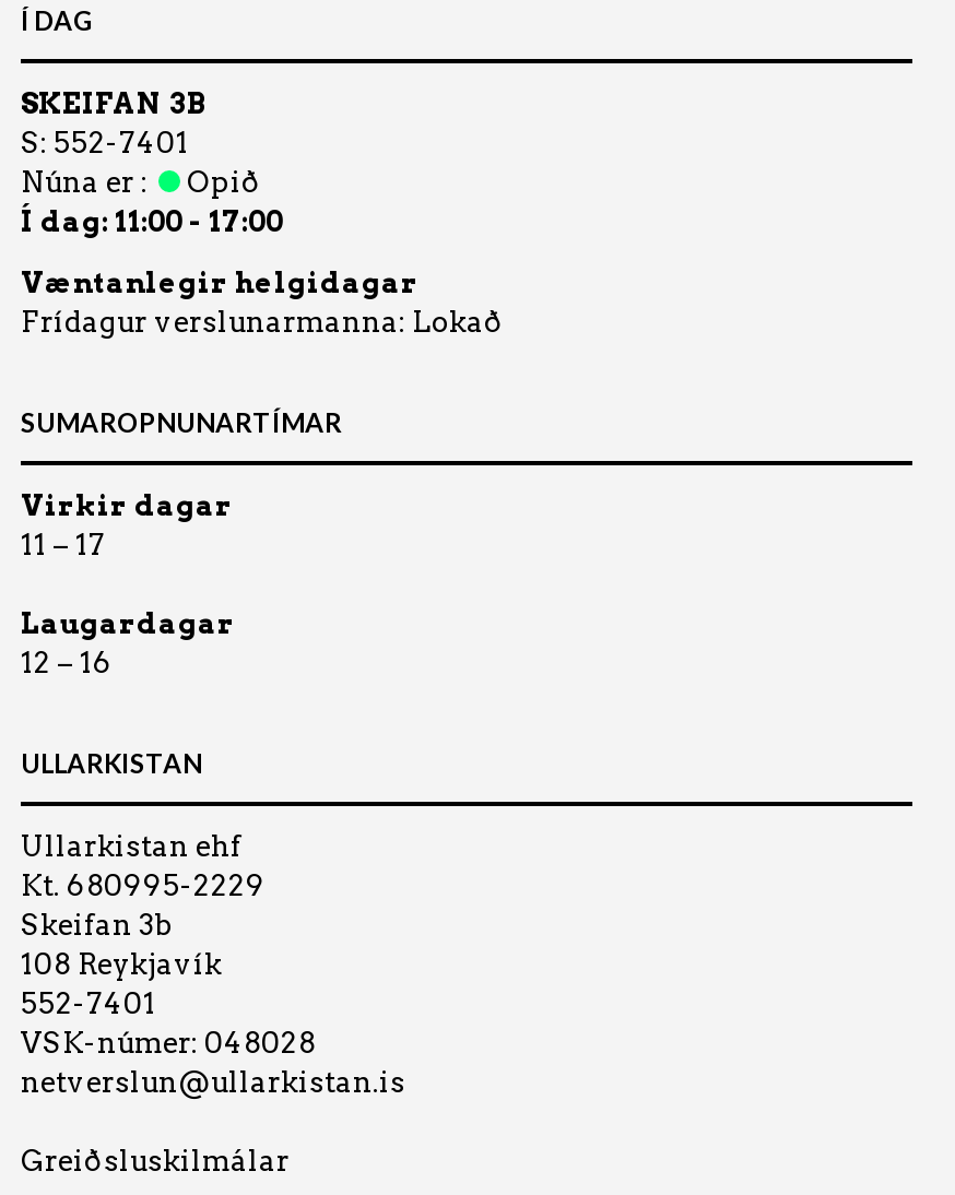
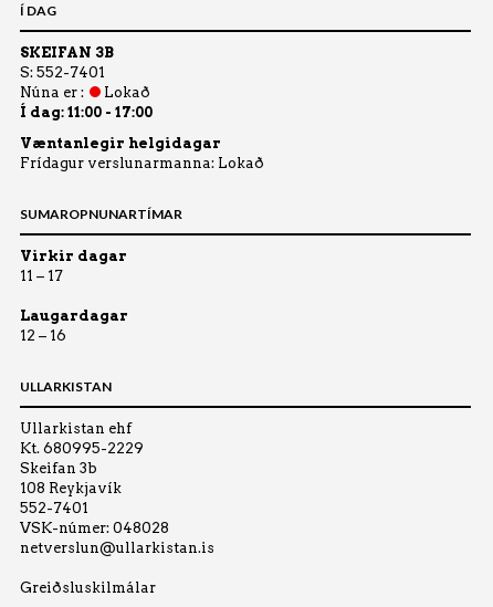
- Opið
+ Lokað
